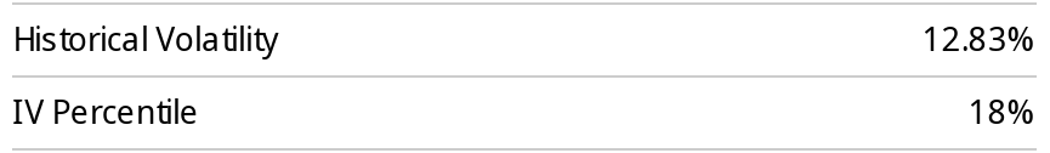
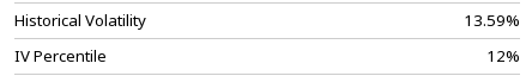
- 12.83%
+ 13.59%

- 18%
+ 12%
